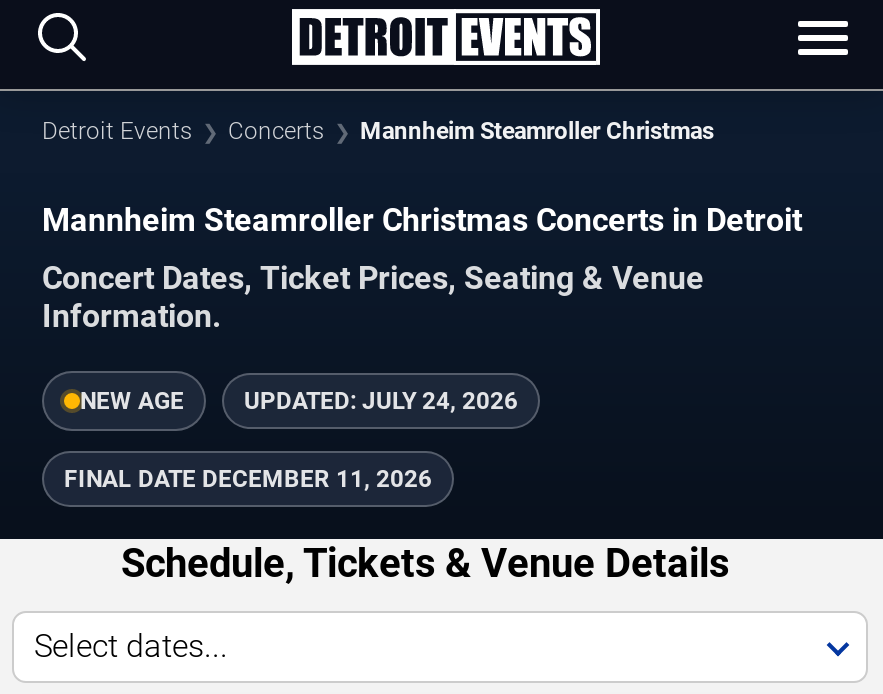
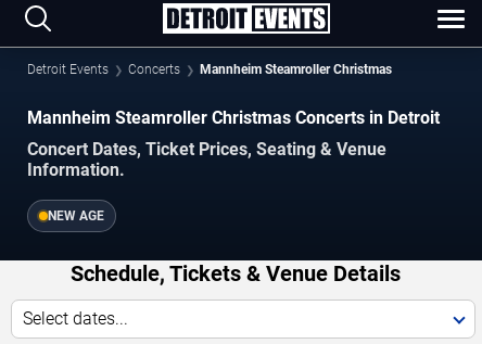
- UPDATED: JULY 24, 2026
- FINAL DATE DECEMBER 11, 2026
